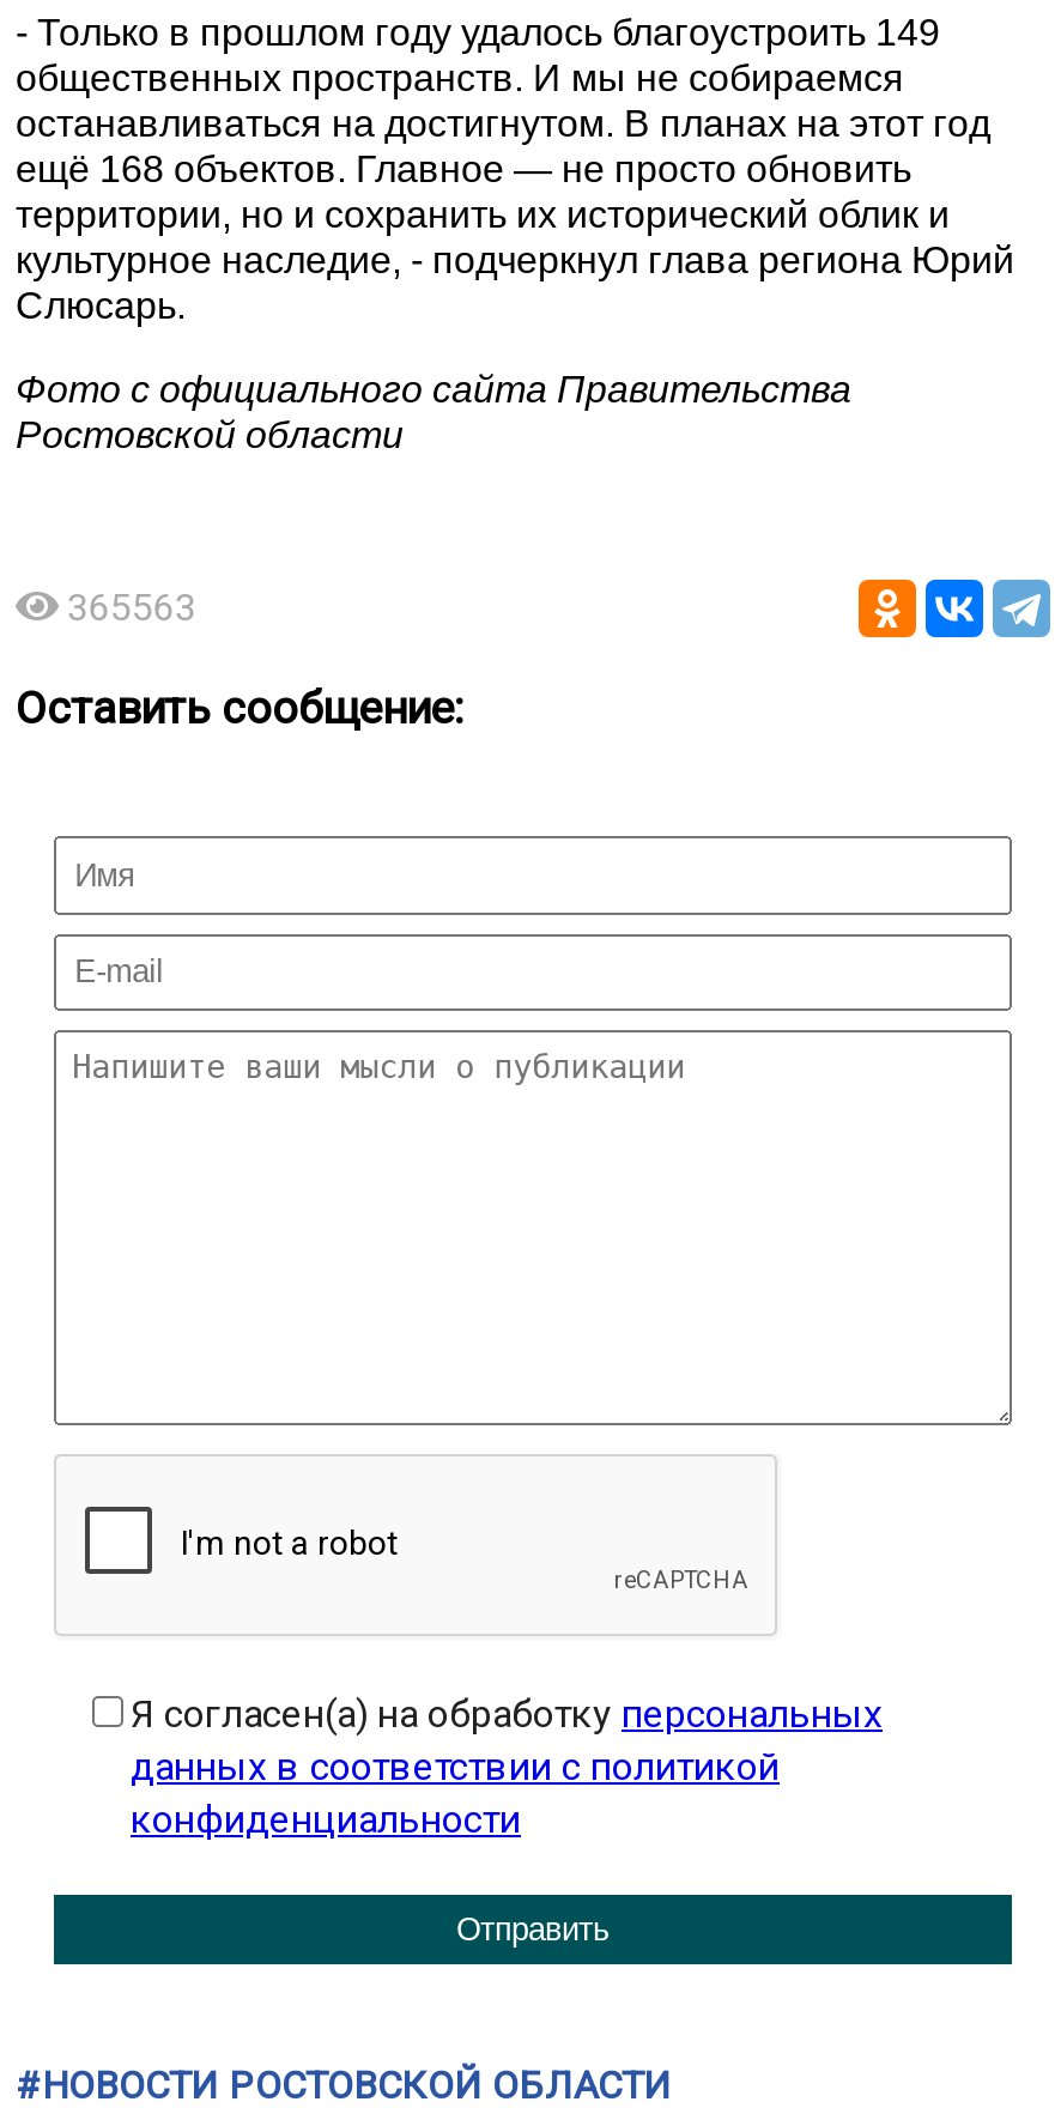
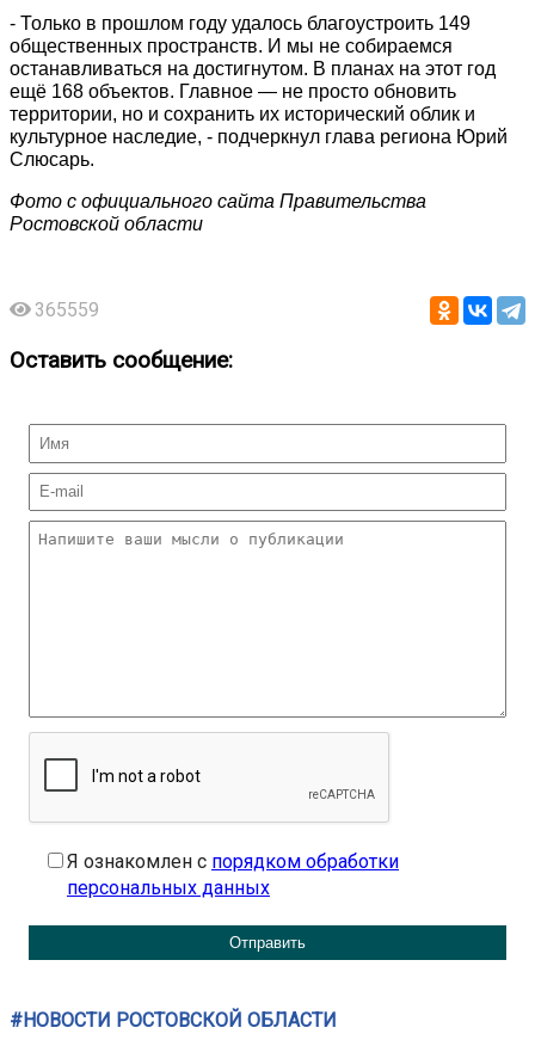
- 365563
+ 365559

- Я согласен(а) на обработку персональных
- данных в соответствии с политикой
- конфиденциальности
+ Я ознакомлен с порядком обработки
+ персональных данных
